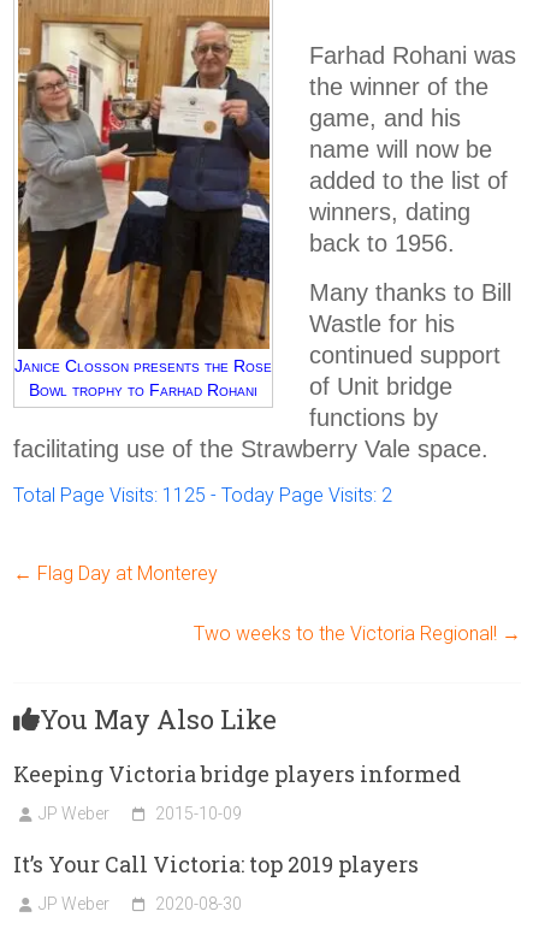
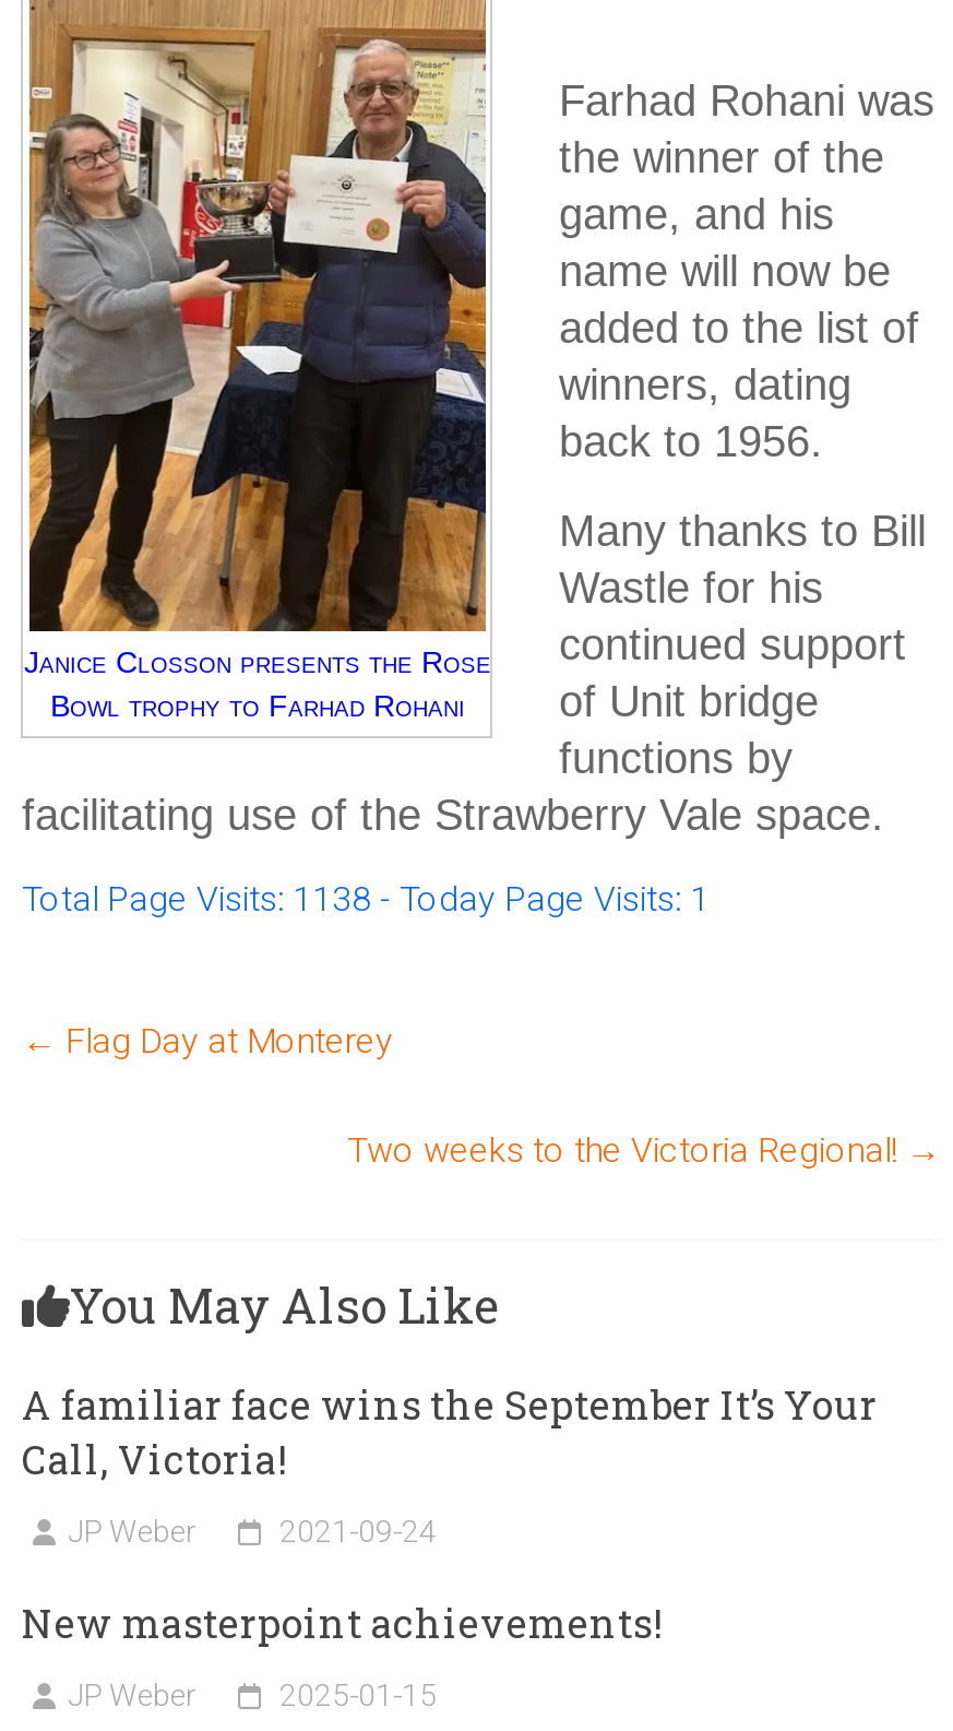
- Total Page Visits: 1125 - Today Page Visits: 2
+ Total Page Visits: 1138 - Today Page Visits: 1

- Keeping Victoria bridge players informed
+ A familiar face wins the September It’s Your
+ Call, Victoria!

- 2015-10-09
+ 2021-09-24

- It’s Your Call Victoria: top 2019 players
+ New masterpoint achievements!

- 2020-08-30
+ 2025-01-15
